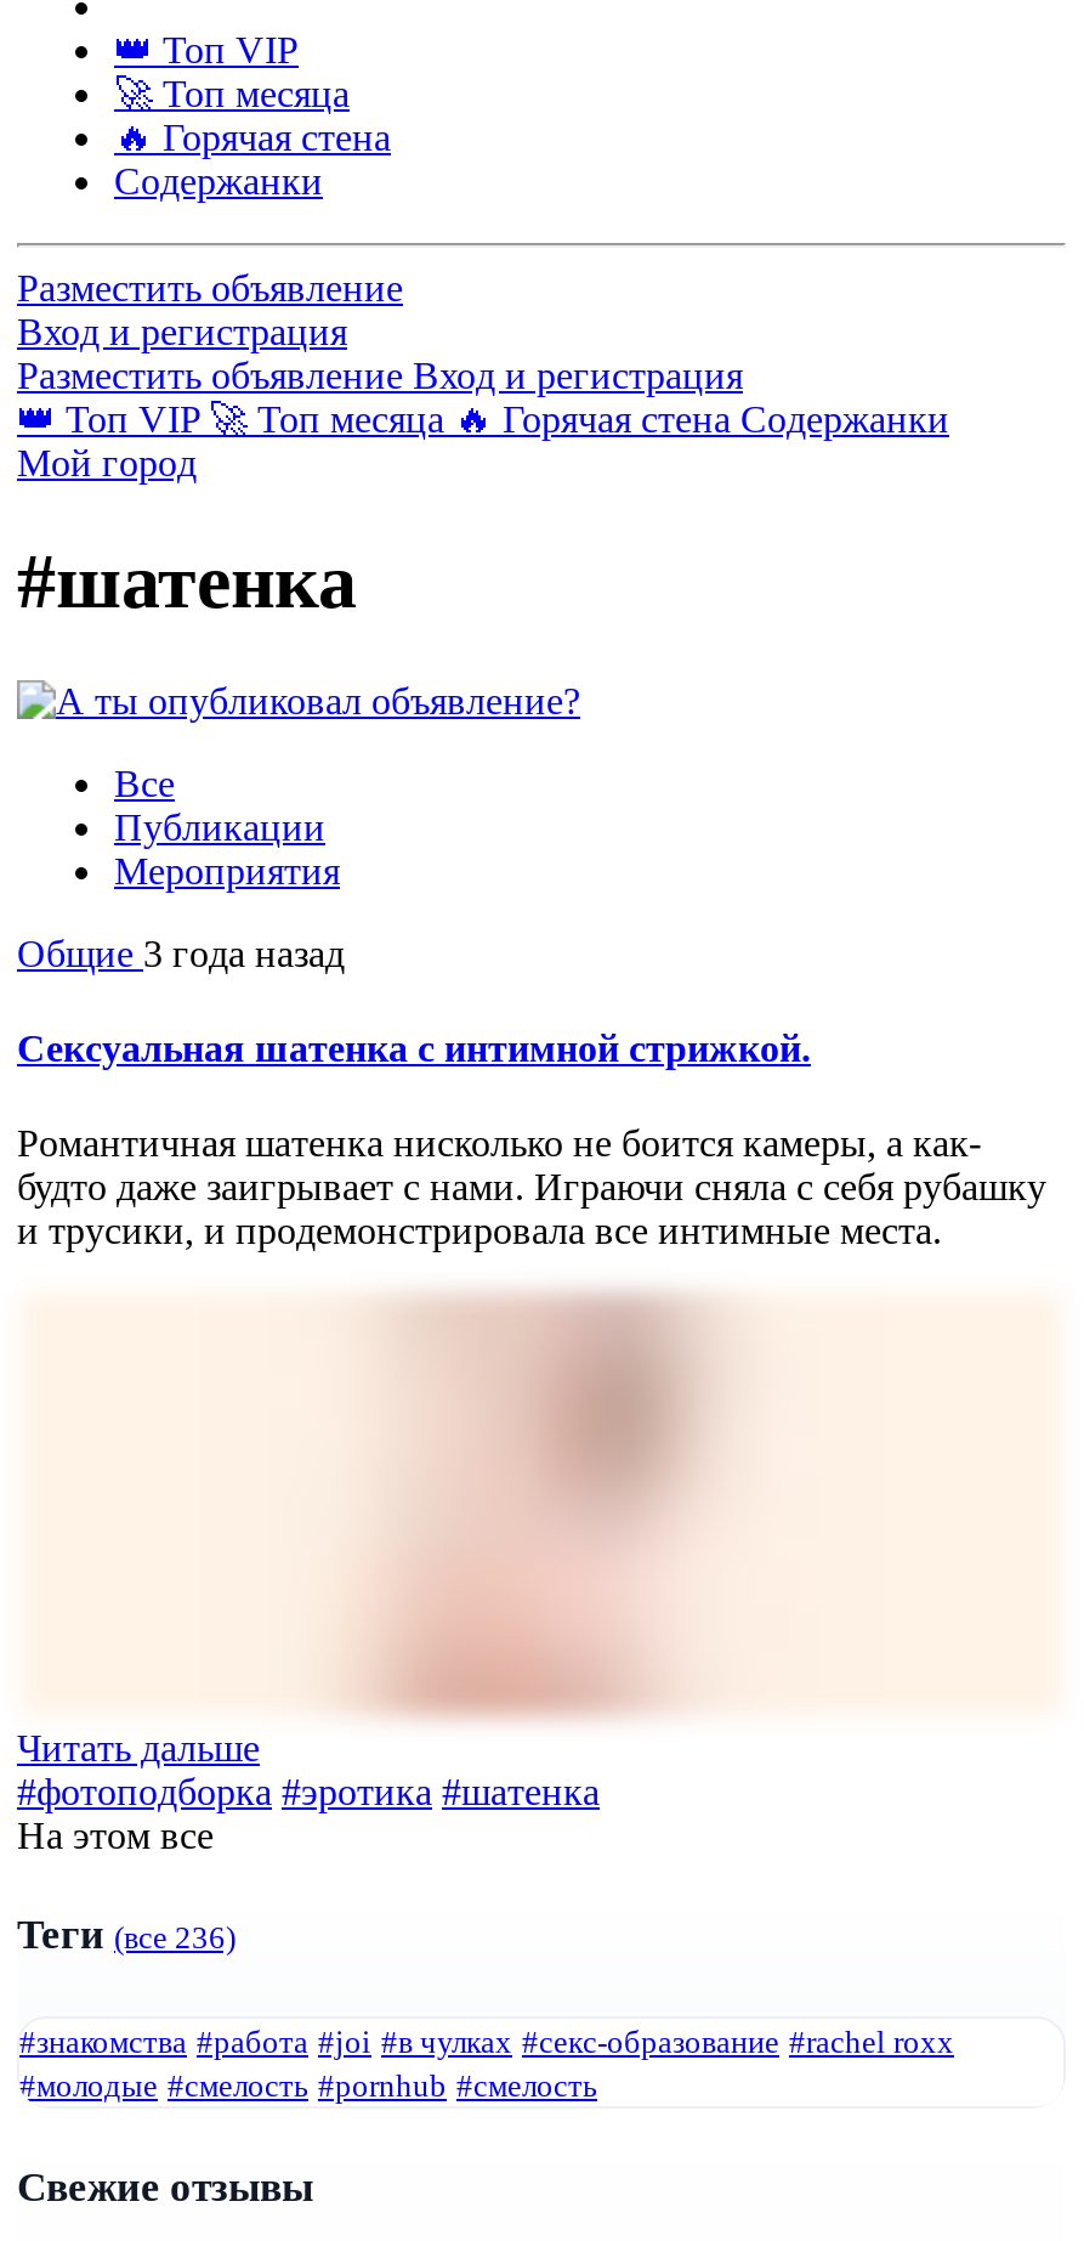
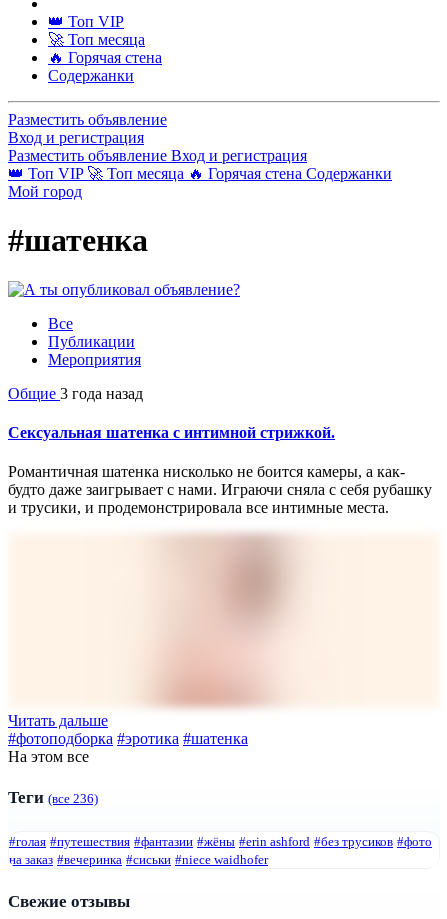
- #знакомства #работа #joi #в чулках #секс-образование #rachel roxx
- #молодые #смелость #pornhub #смелость
+ #голая #путешествия #фантазии #жëны #erin ashford #без трусиков #фото
+ на заказ #вечеринка #сиськи #niece waidhofer
